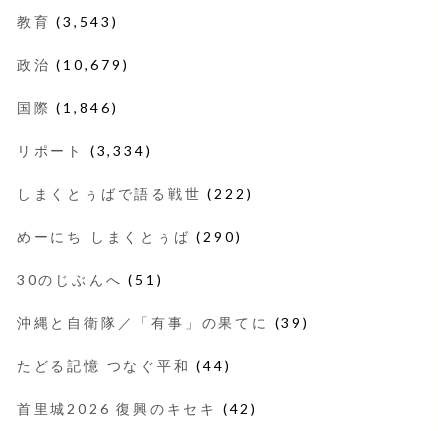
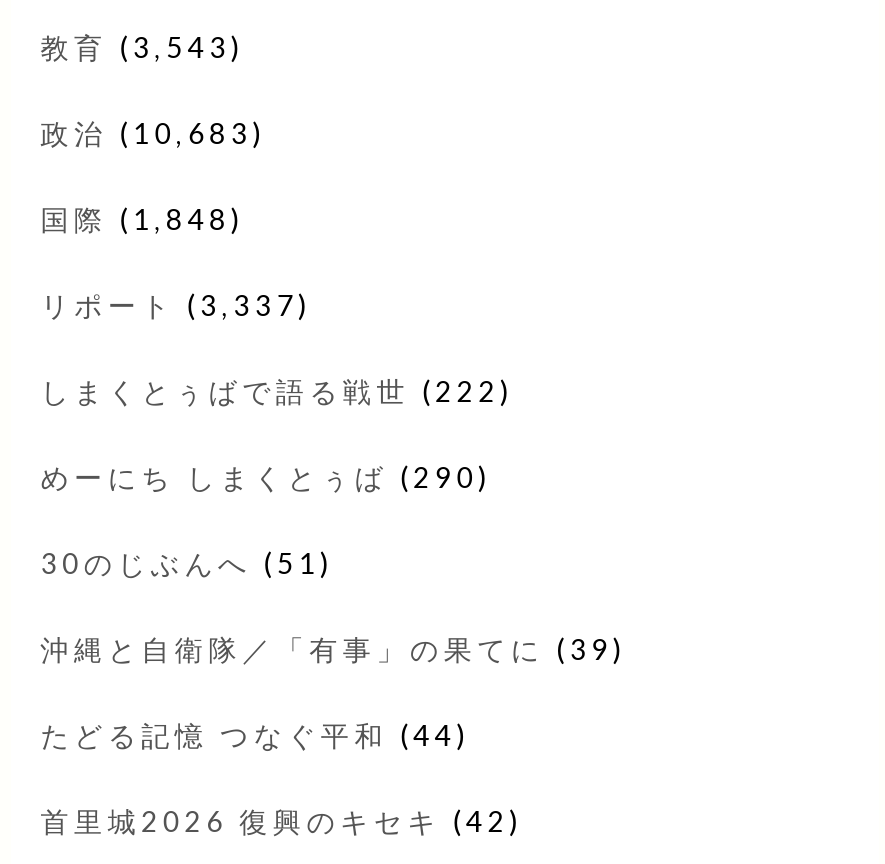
- 政治(10,679)
+ 政治(10,683)

- 国際(1,846)
+ 国際(1,848)

- リポート(3,334)
+ リポート(3,337)
